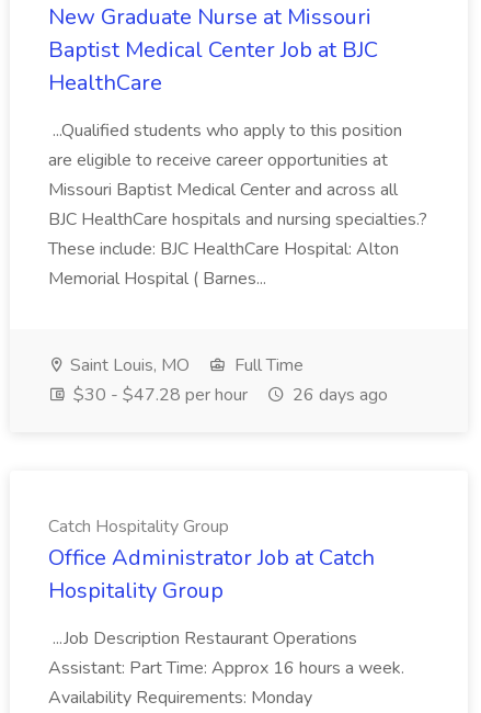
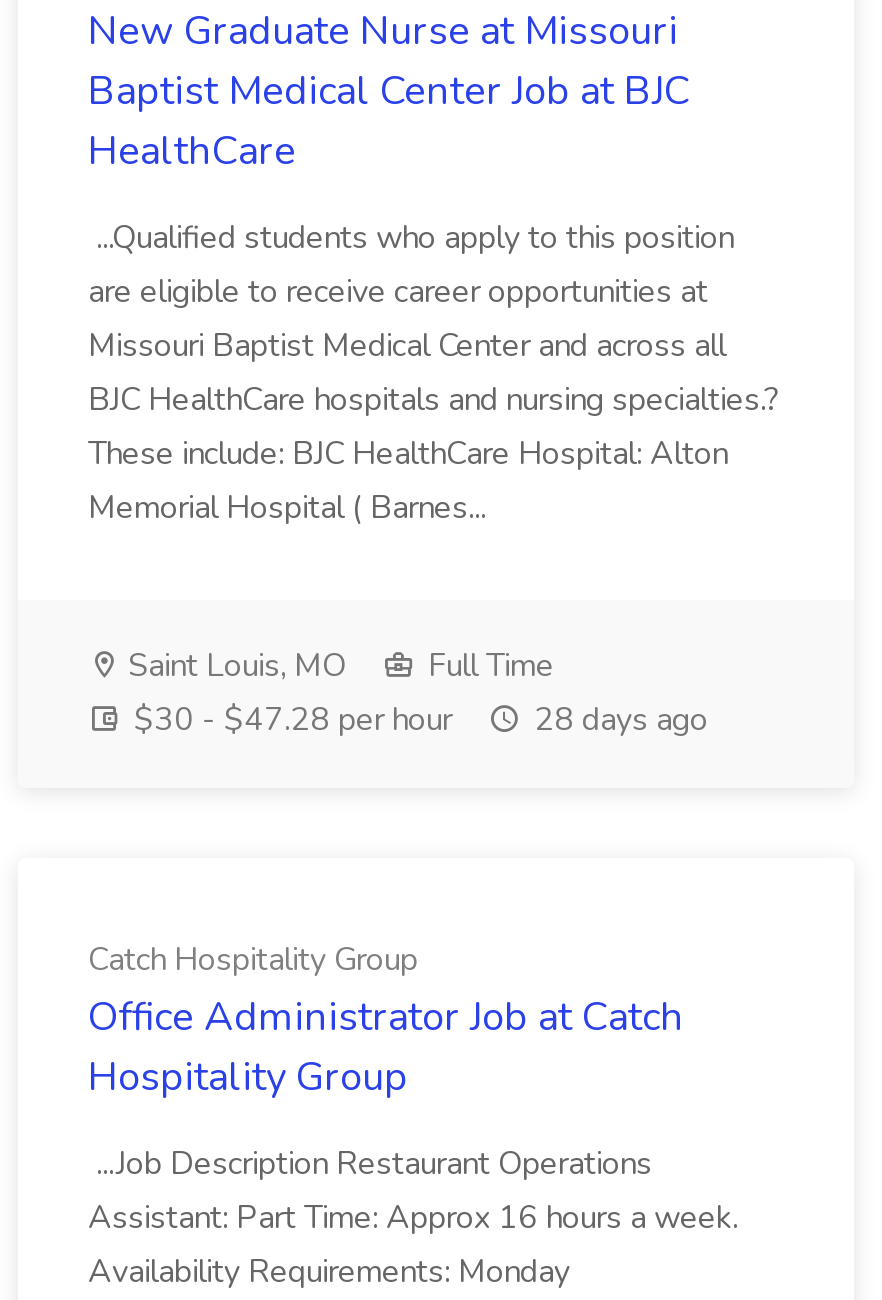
- $30 - $47.28 per hour 26 days ago
+ $30 - $47.28 per hour 28 days ago
